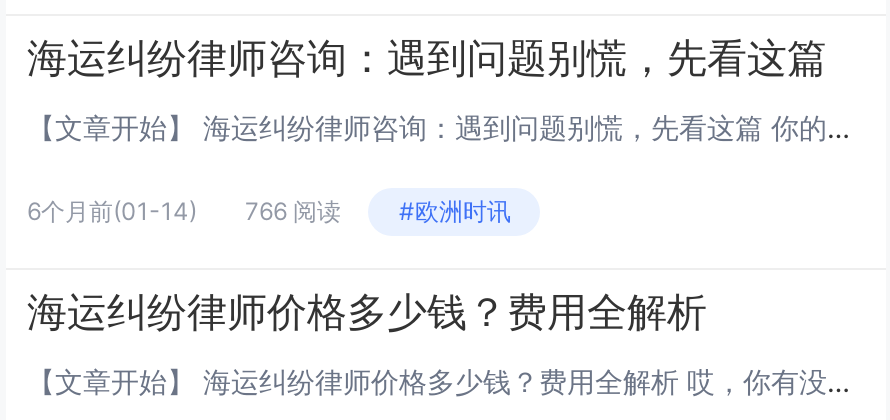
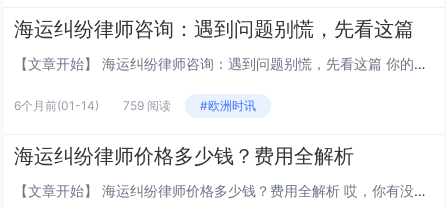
- 6个月前(01-14) 766 阅读 #欧洲时讯
+ 6个月前(01-14) 759 阅读 #欧洲时讯
